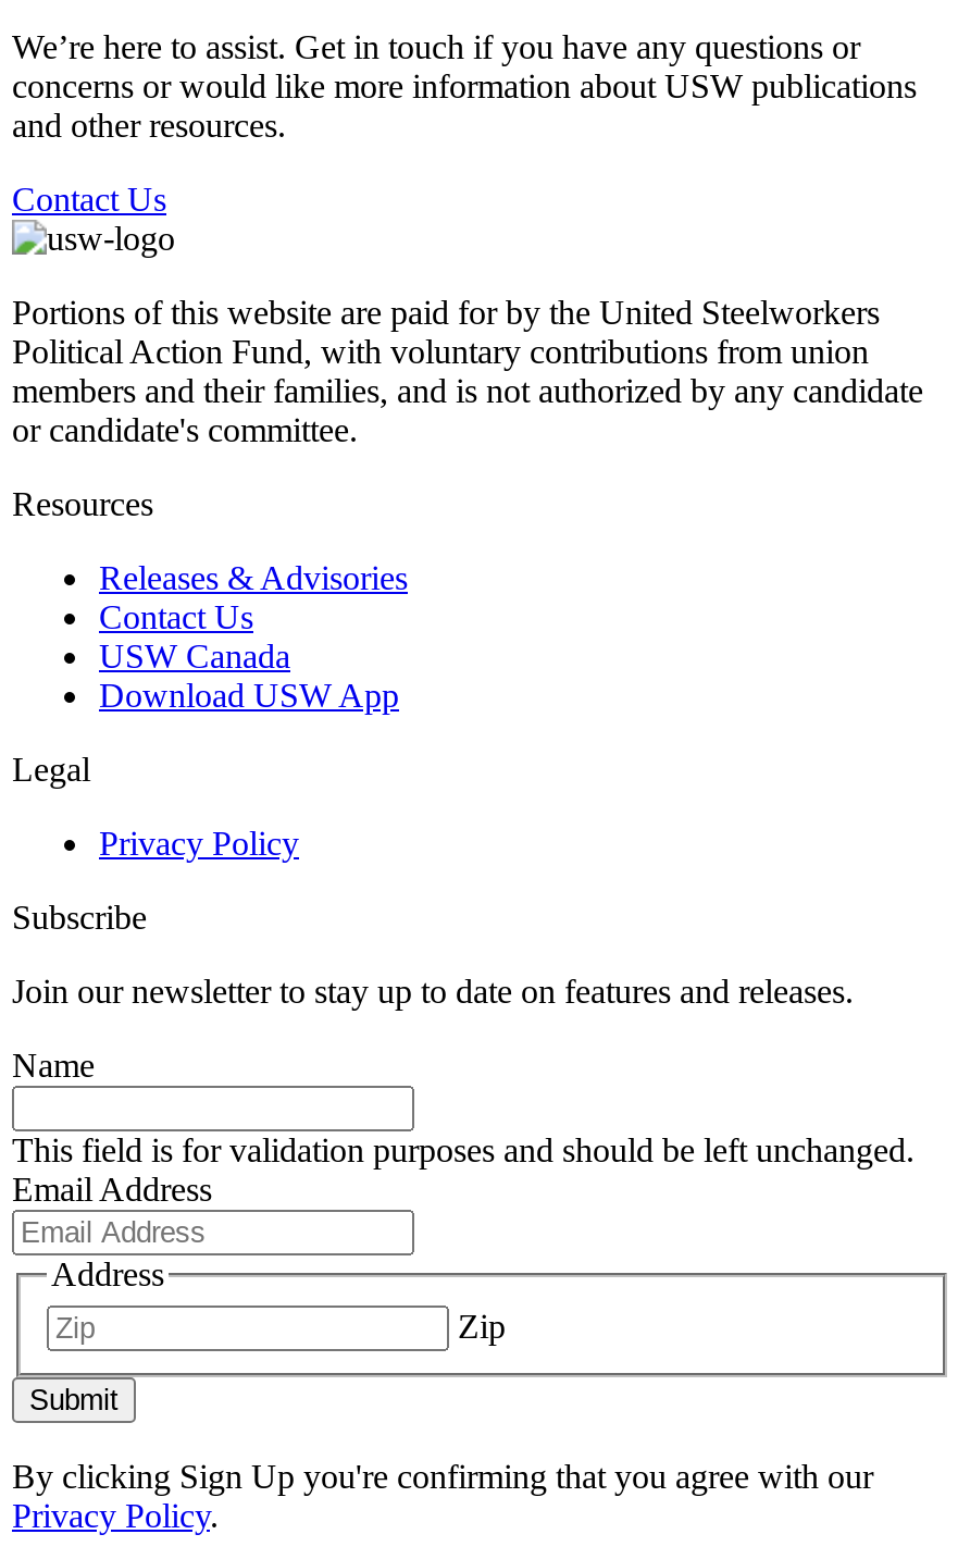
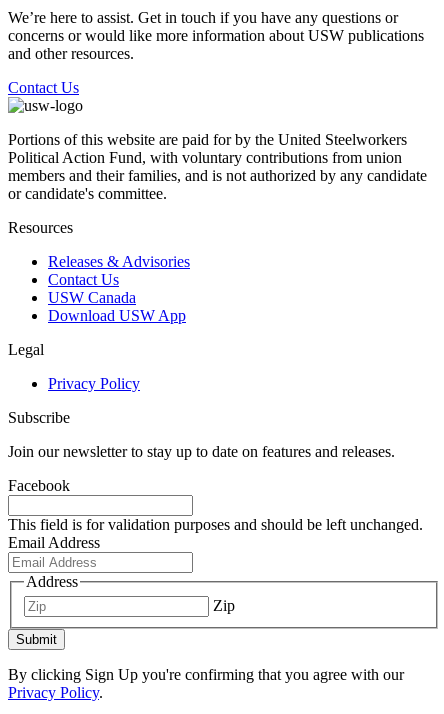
- Name
+ Facebook
